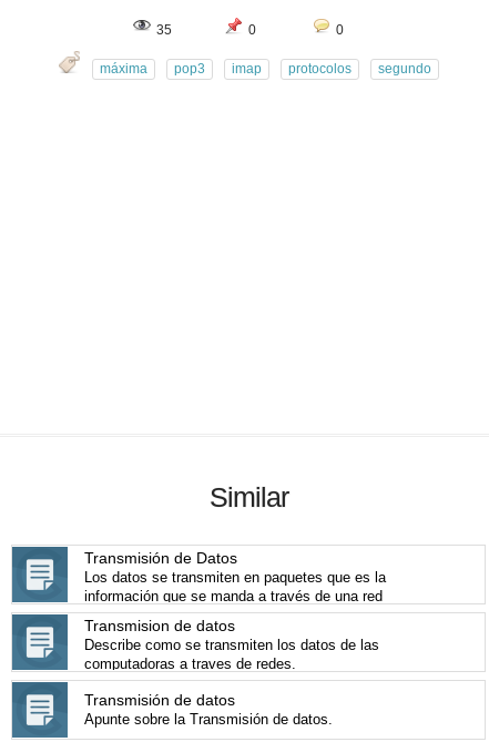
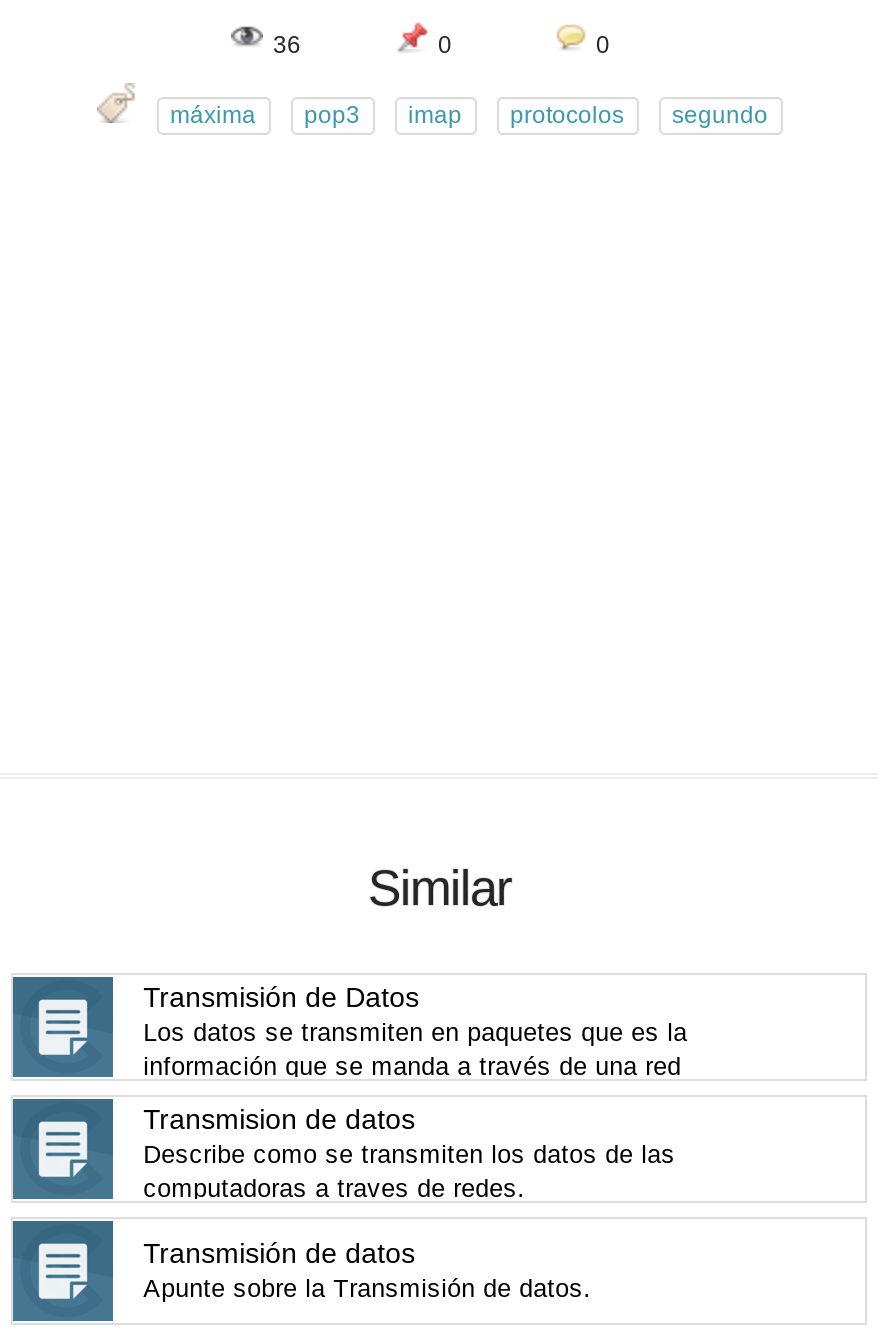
- 35
+ 36
